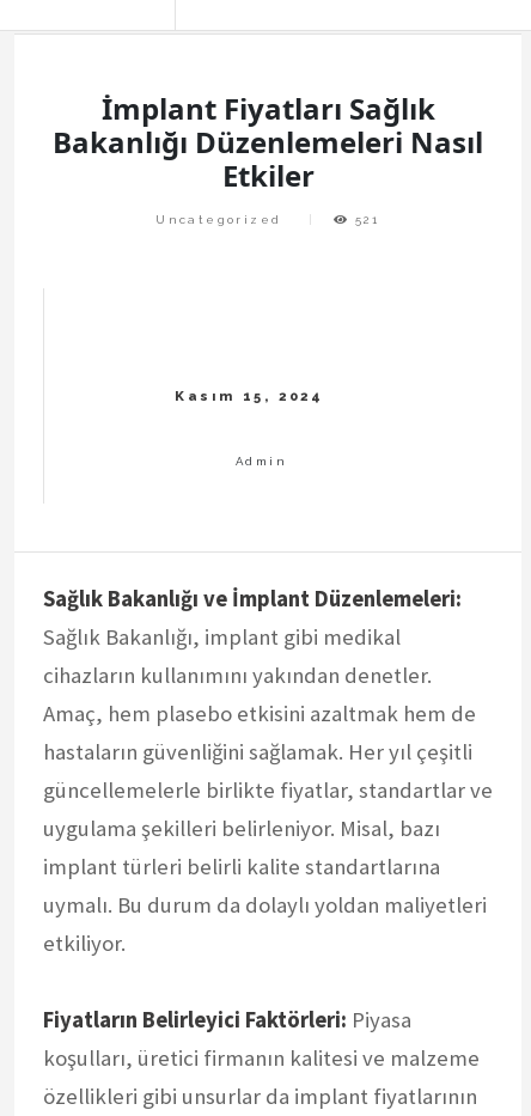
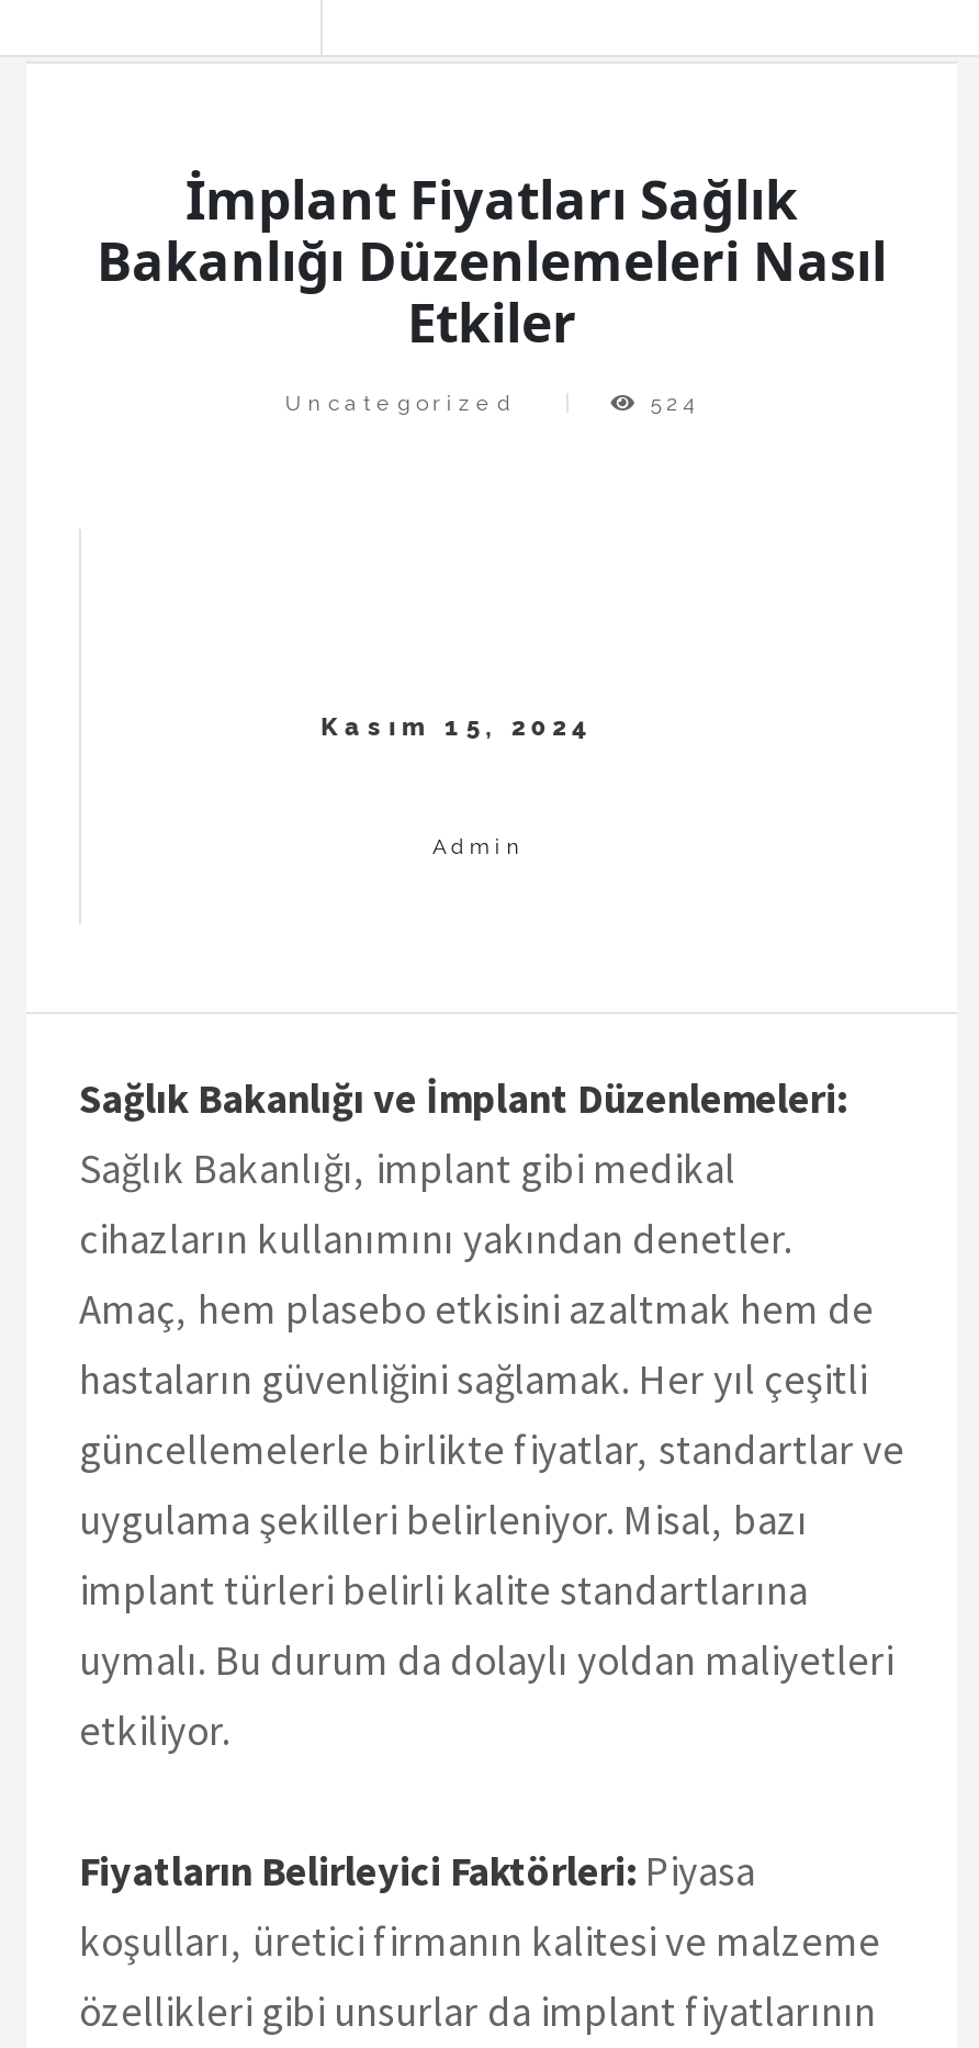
- 521
+ 524
